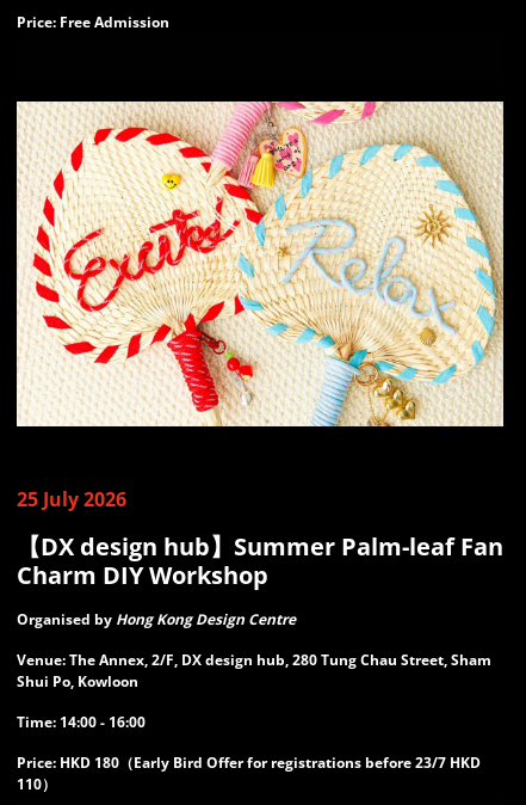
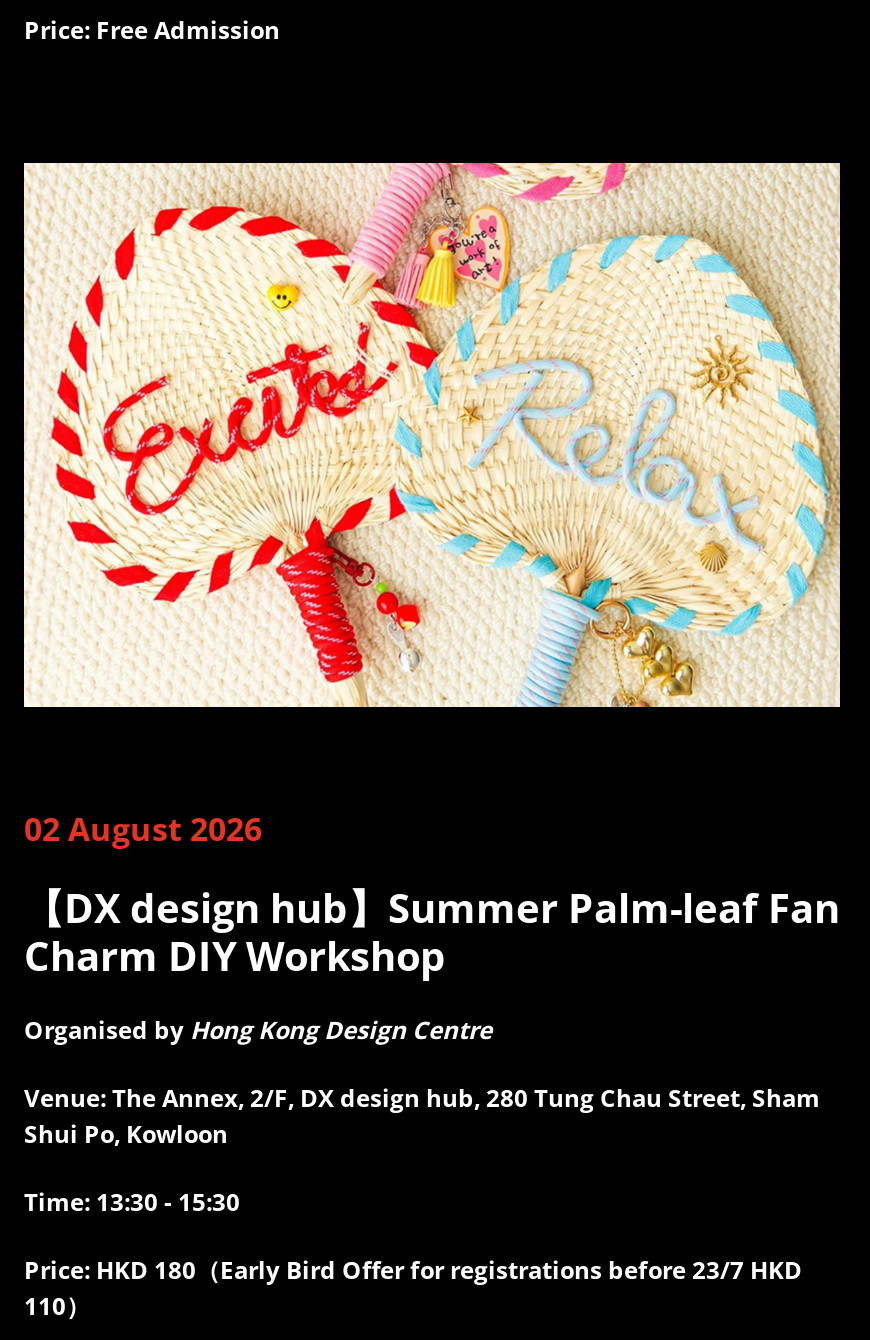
- 25 July 2026
+ 02 August 2026

- Time: 14:00 - 16:00
+ Time: 13:30 - 15:30
